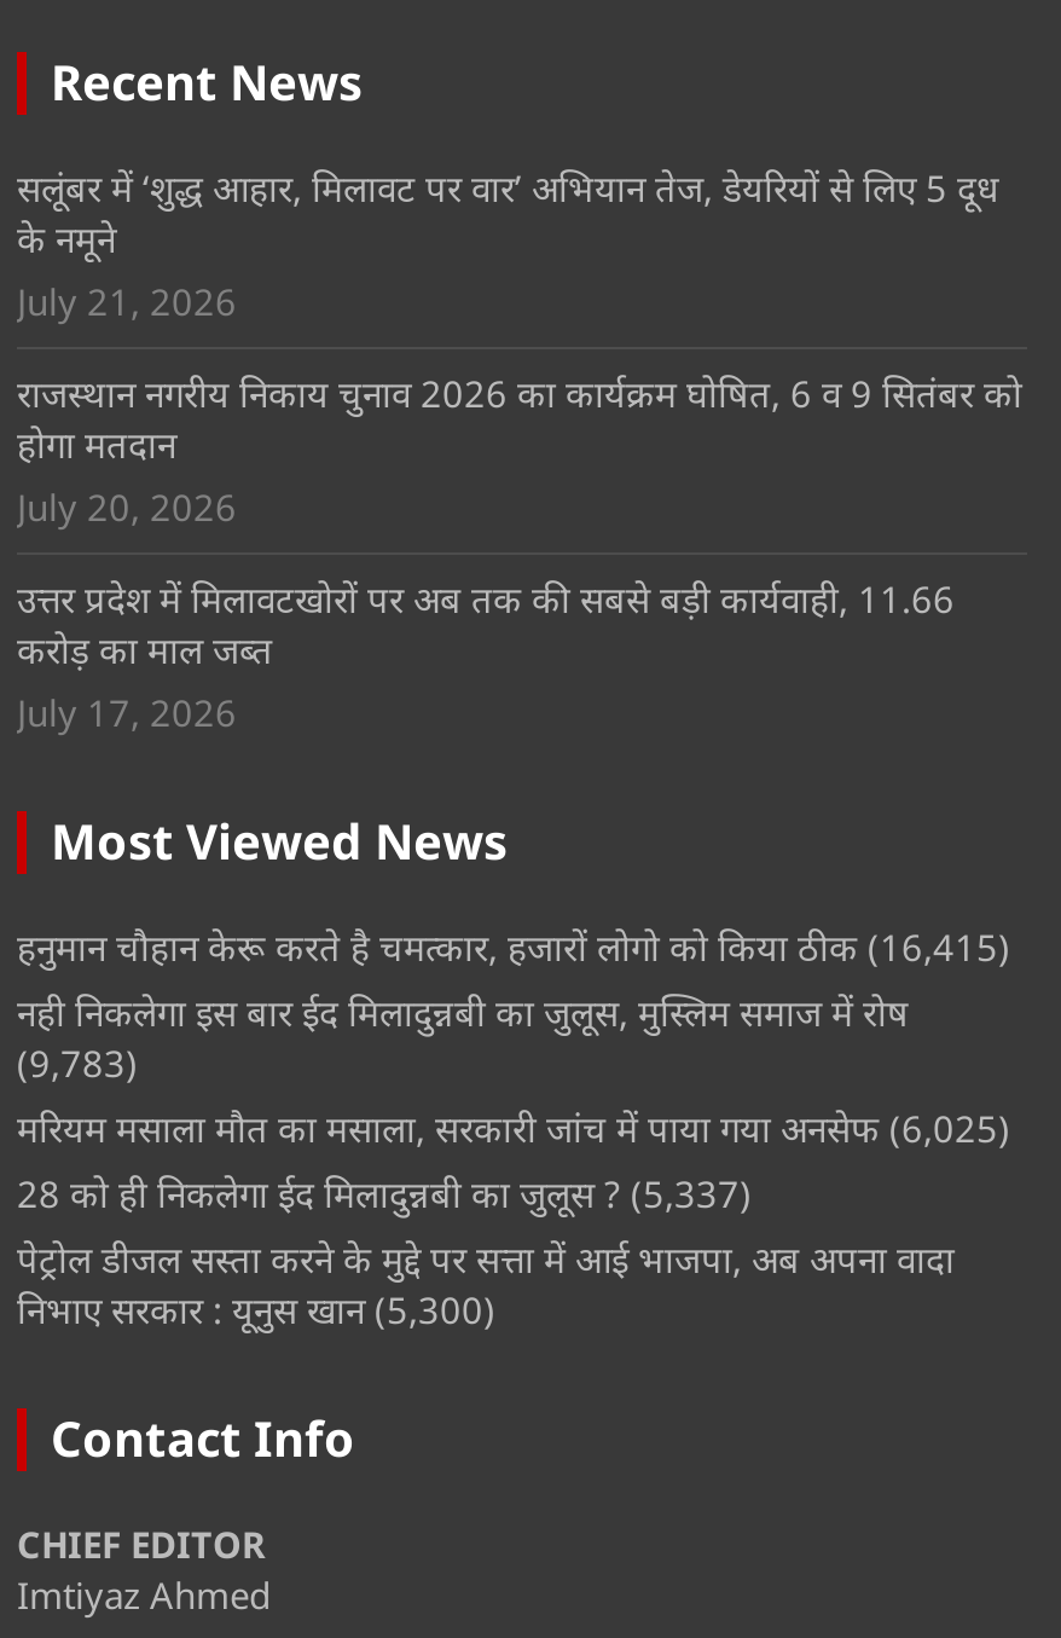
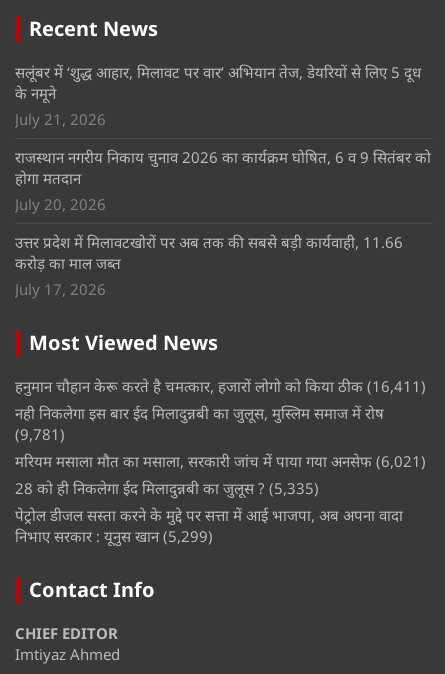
- हनुमान चौहान केरू करते है चमत्कार, हजारों लोगो को किया ठीक (16,415)
+ हनुमान चौहान केरू करते है चमत्कार, हजारों लोगो को किया ठीक (16,411)

- (9,783)
+ (9,781)

- मरियम मसाला मौत का मसाला, सरकारी जांच में पाया गया अनसेफ (6,025)
+ मरियम मसाला मौत का मसाला, सरकारी जांच में पाया गया अनसेफ (6,021)

- 28 को ही निकलेगा ईद मिलादुन्नबी का जुलूस ? (5,337)
+ 28 को ही निकलेगा ईद मिलादुन्नबी का जुलूस ? (5,335)

- निभाए सरकार : यूनुस खान (5,300)
+ निभाए सरकार : यूनुस खान (5,299)
